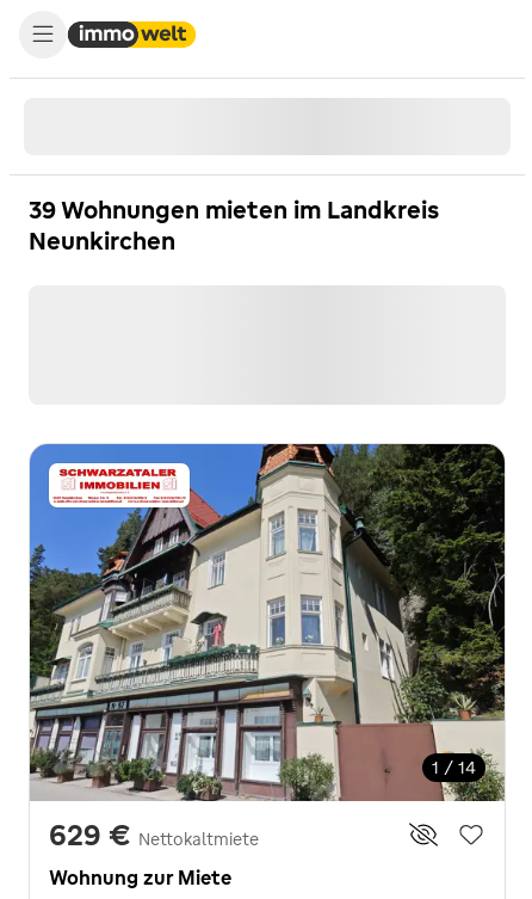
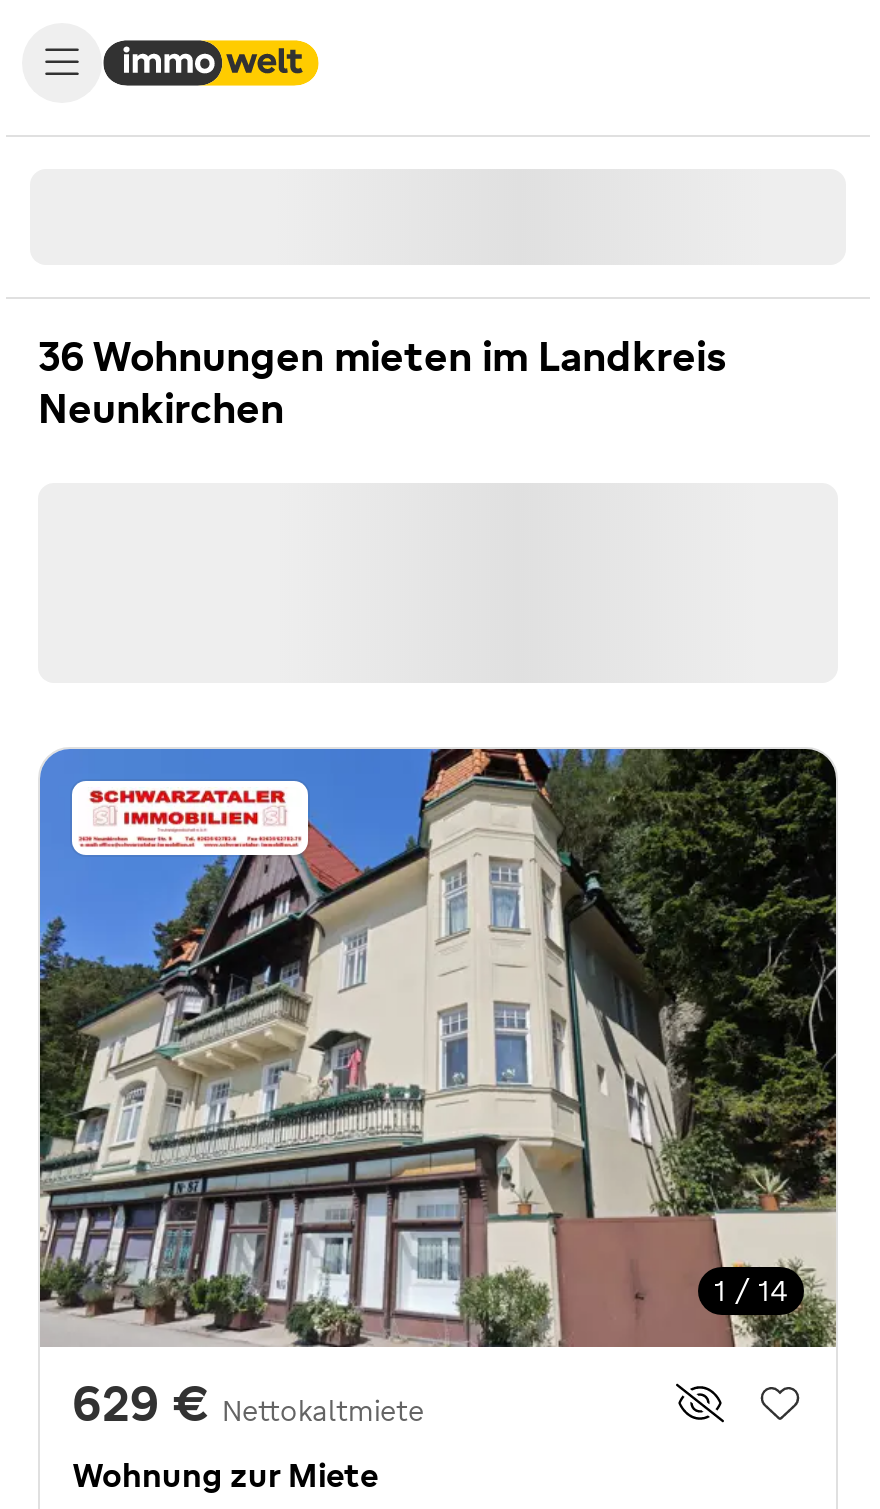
- 39 Wohnungen mieten im Landkreis
+ 36 Wohnungen mieten im Landkreis
